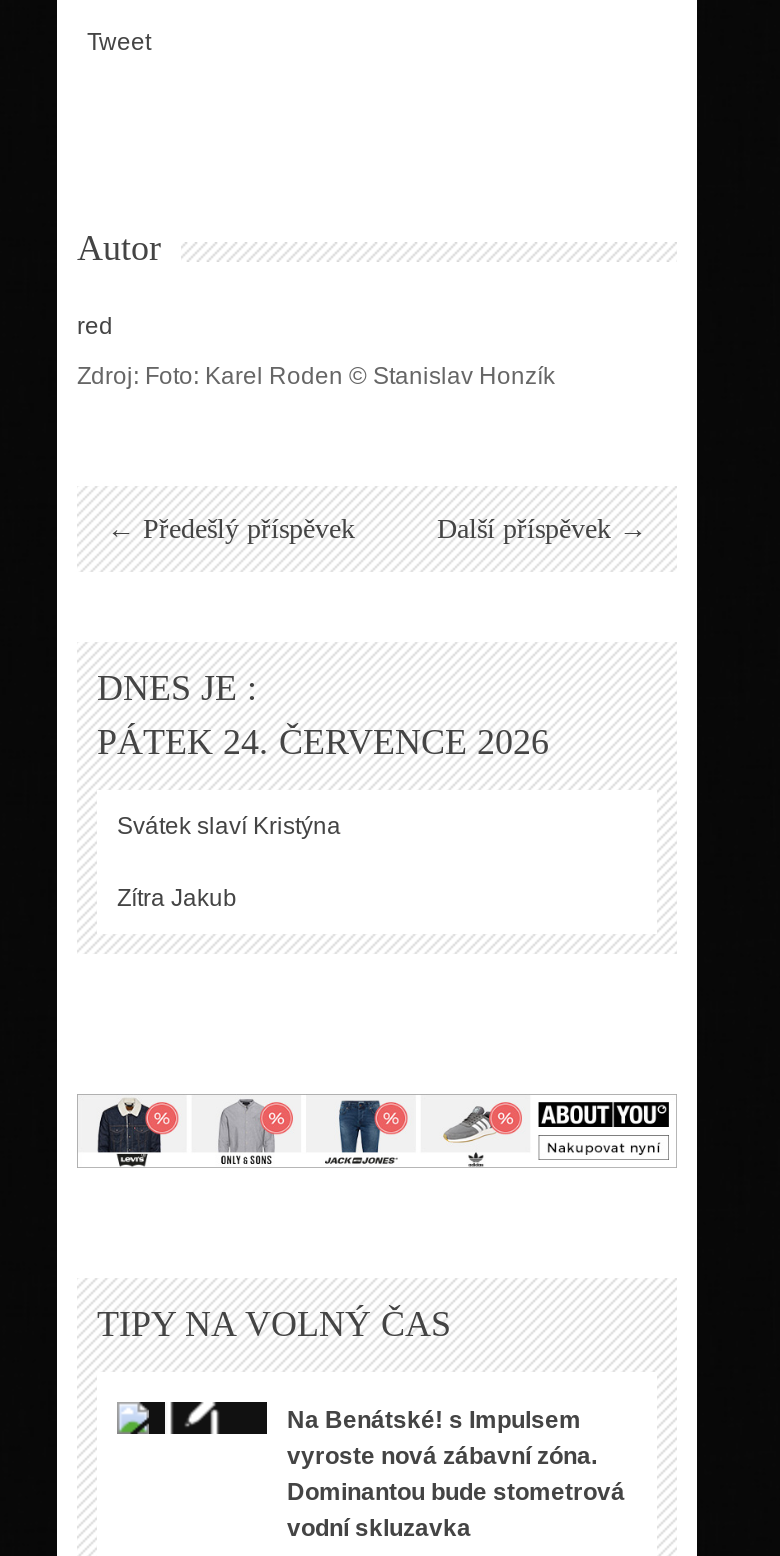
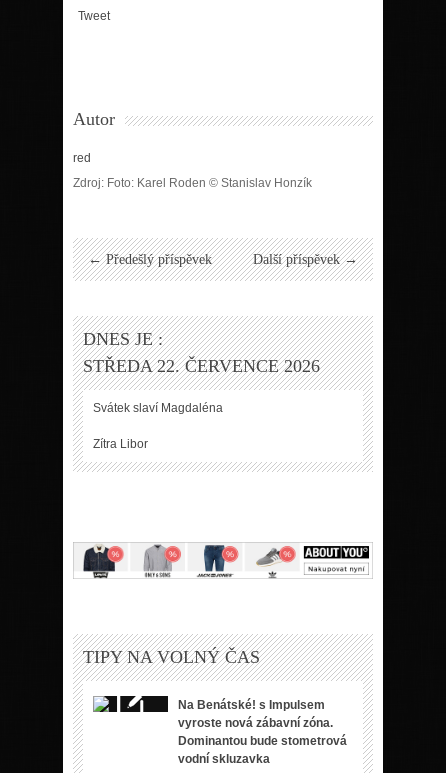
- PÁTEK 24. ČERVENCE 2026
+ STŘEDA 22. ČERVENCE 2026

- Svátek slaví Kristýna
+ Svátek slaví Magdaléna

- Zítra Jakub
+ Zítra Libor
